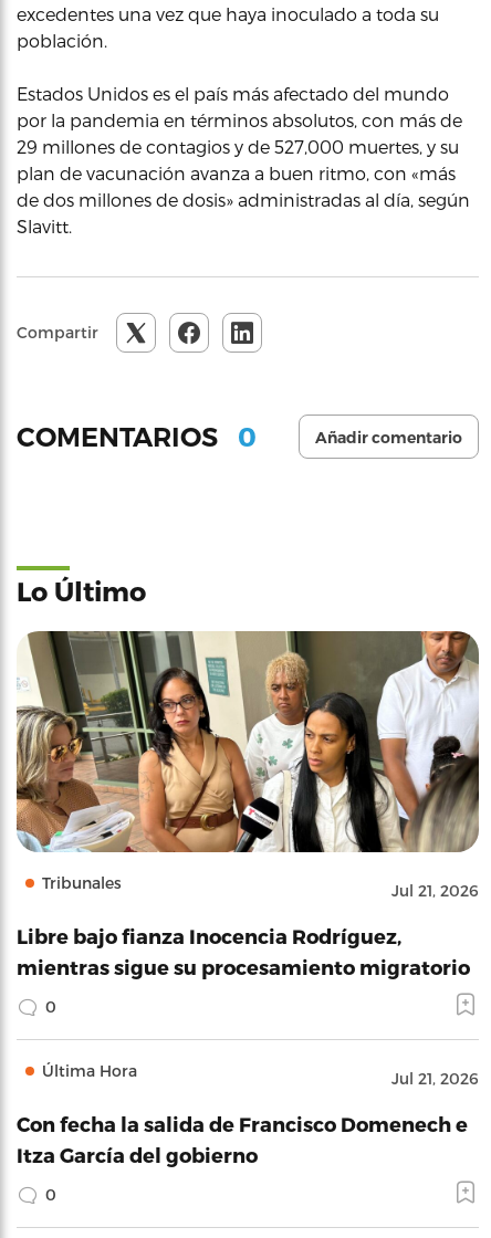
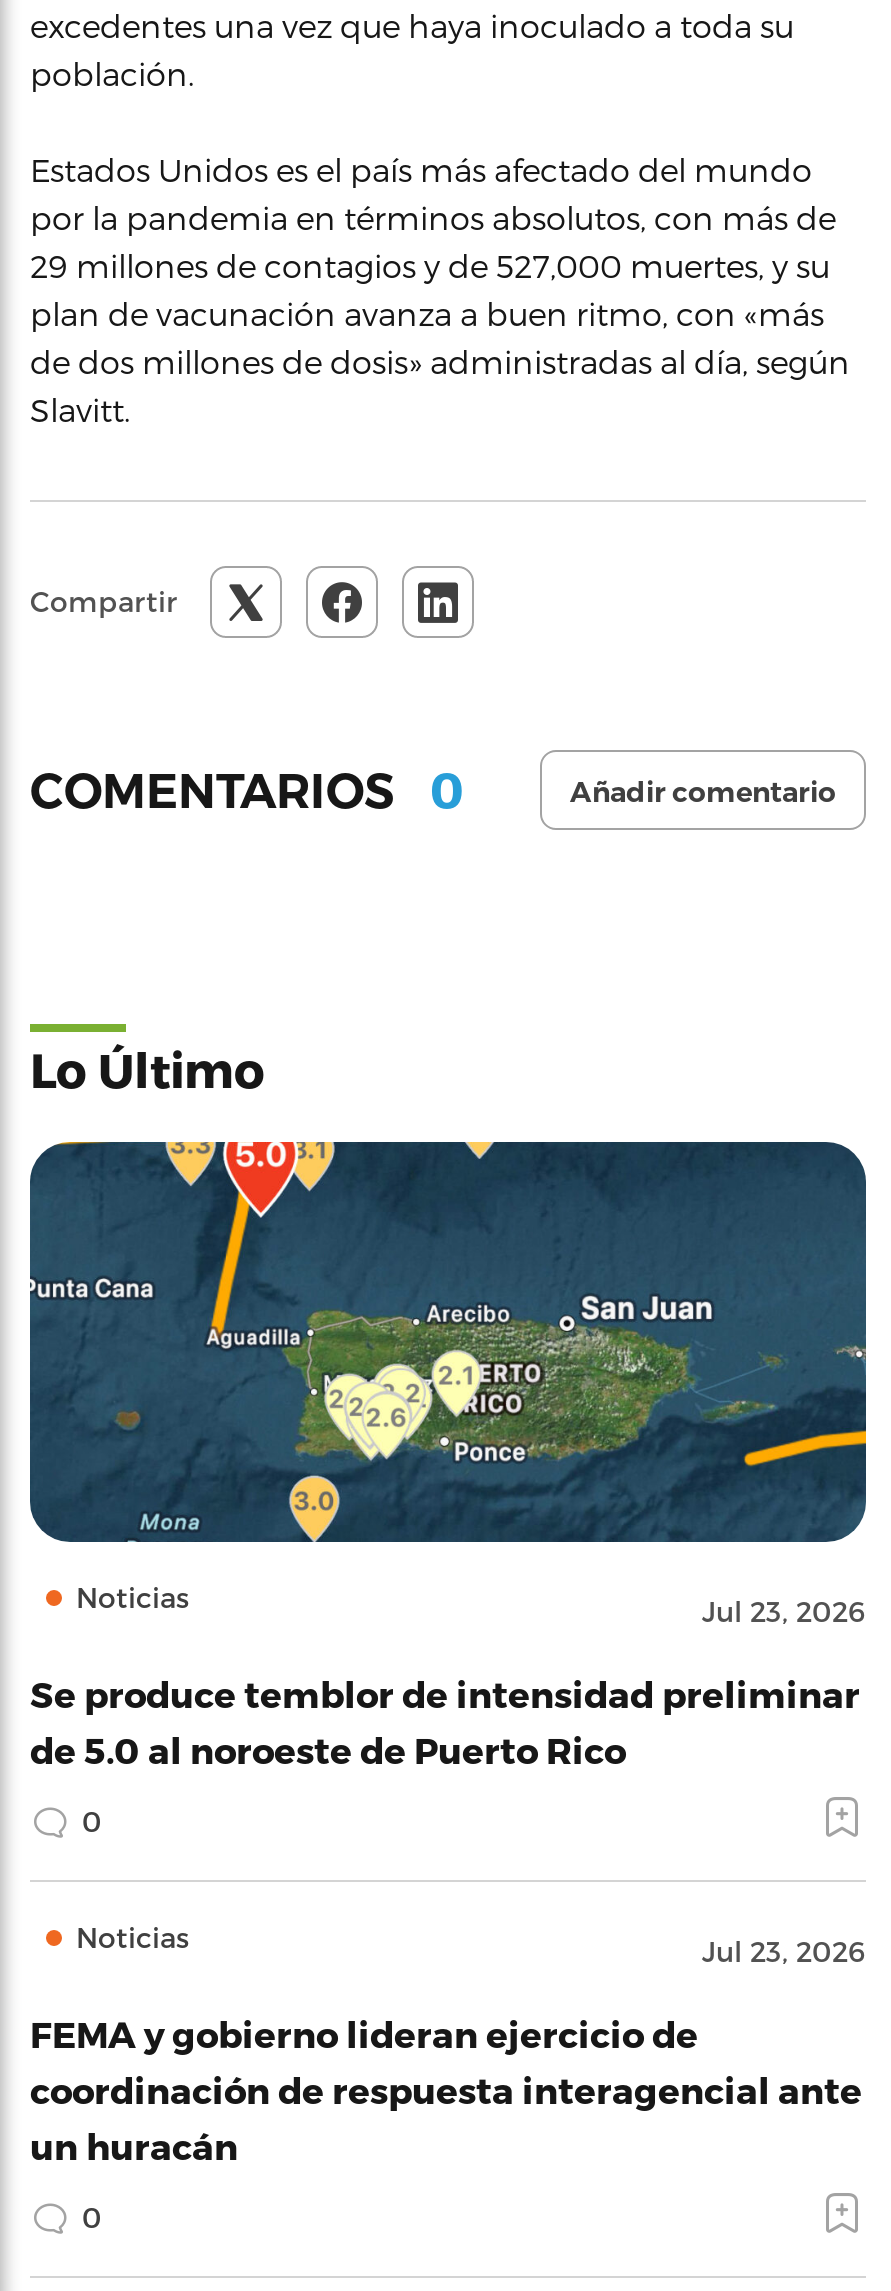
- [image]
- Tribunales
- Jul 21, 2026
+ [image]
+ Noticias
+ Jul 23, 2026

- Libre bajo fianza Inocencia Rodríguez,
- mientras sigue su procesamiento migratorio
+ Se produce temblor de intensidad preliminar
+ de 5.0 al noroeste de Puerto Rico

- Última Hora
- Jul 21, 2026
+ Noticias
+ Jul 23, 2026

- Con fecha la salida de Francisco Domenech e
- Itza García del gobierno
+ FEMA y gobierno lideran ejercicio de
+ coordinación de respuesta interagencial ante
+ un huracán
